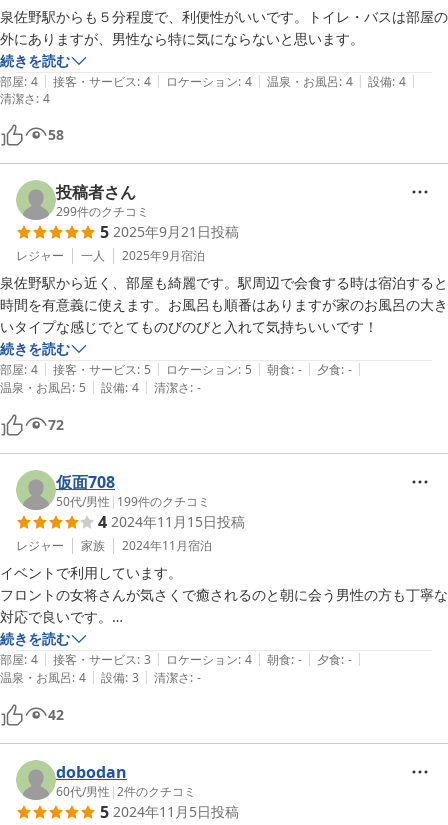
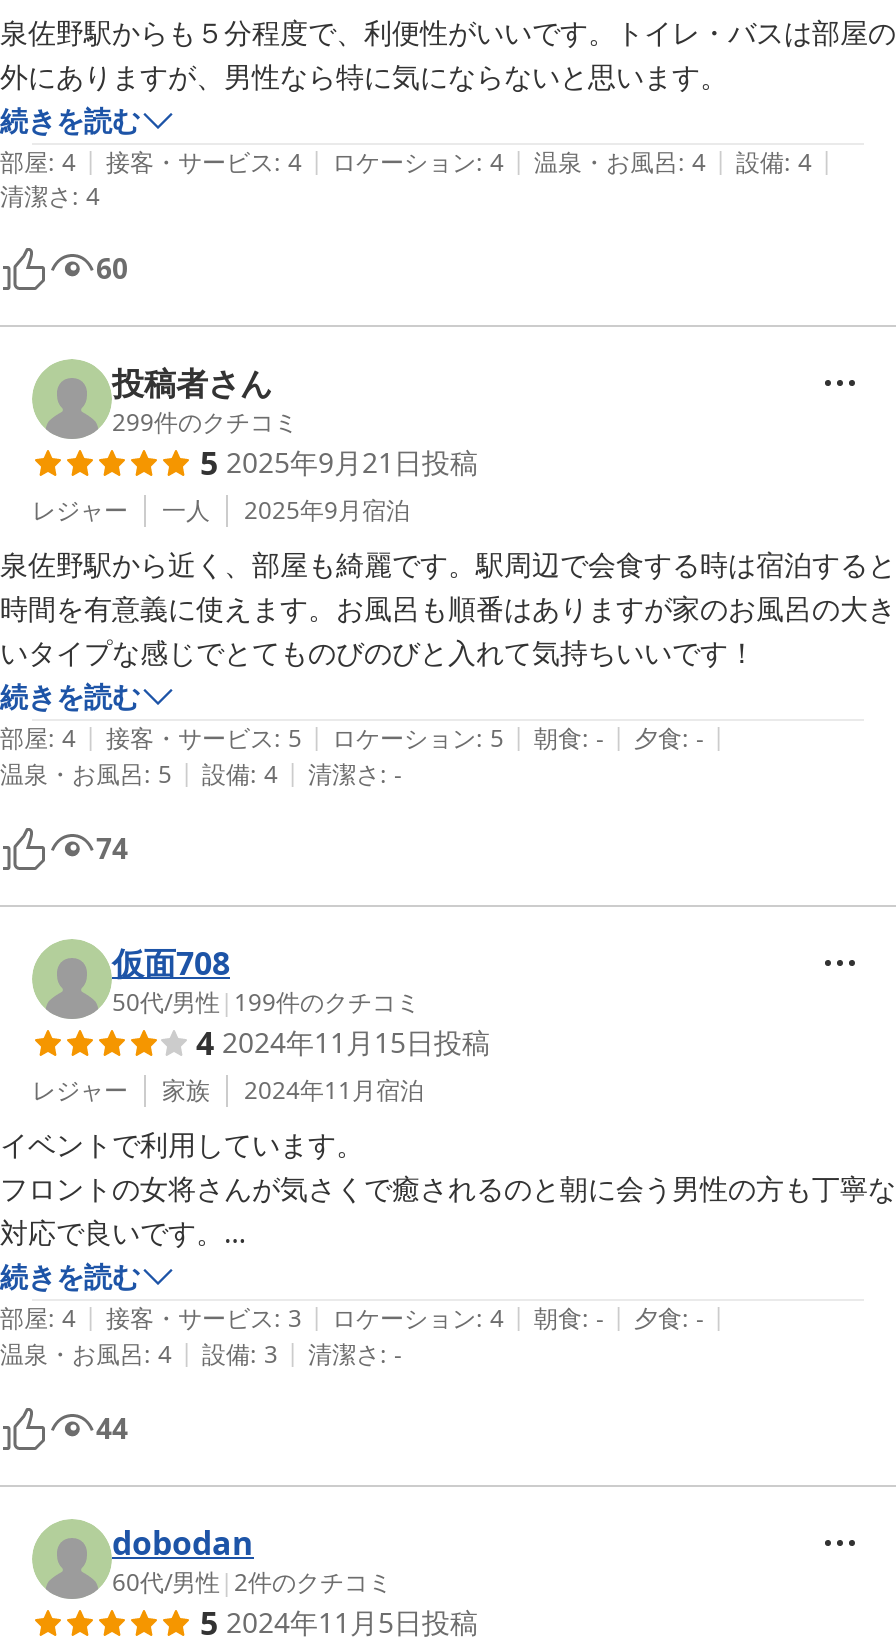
- 58
+ 60

- 72
+ 74

- 42
+ 44
